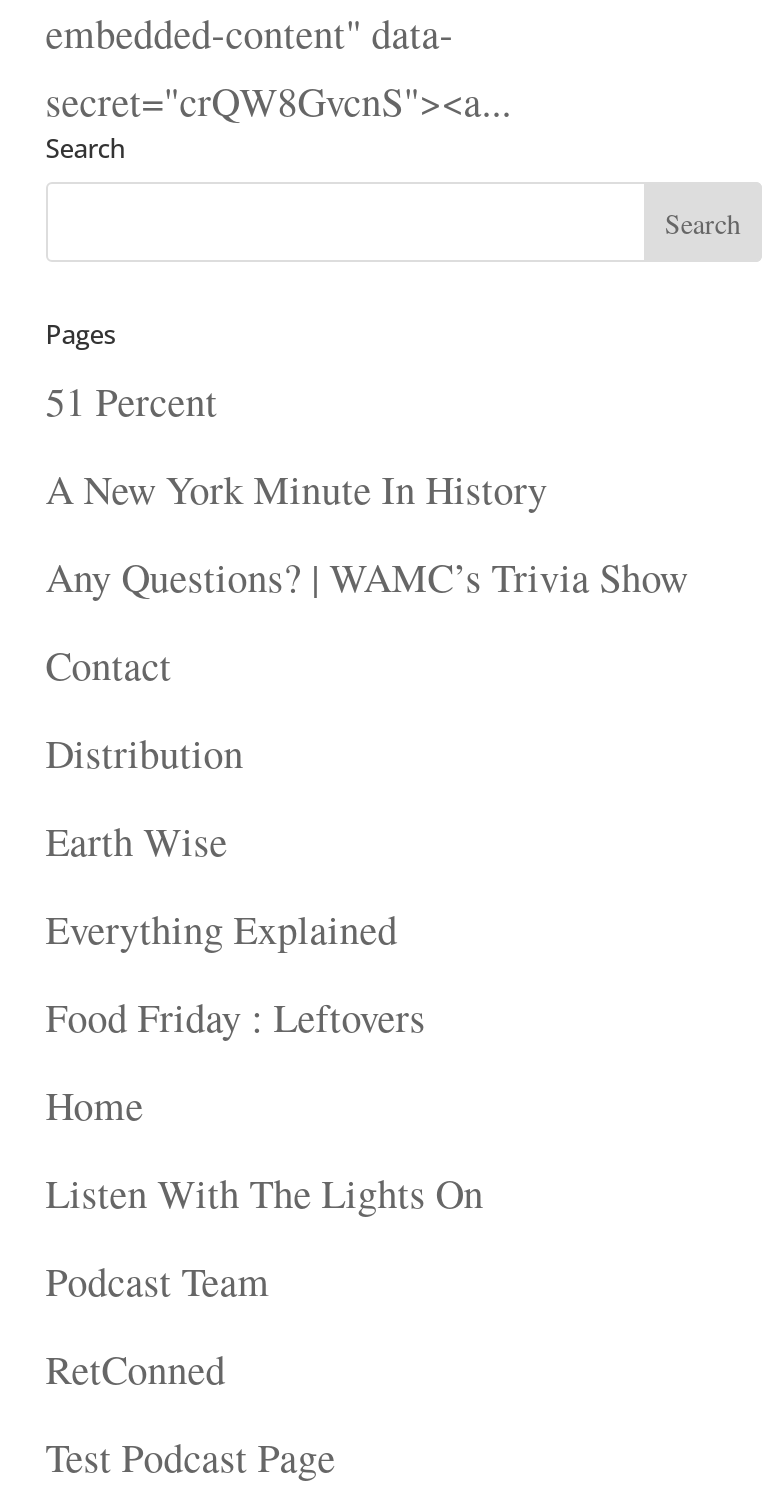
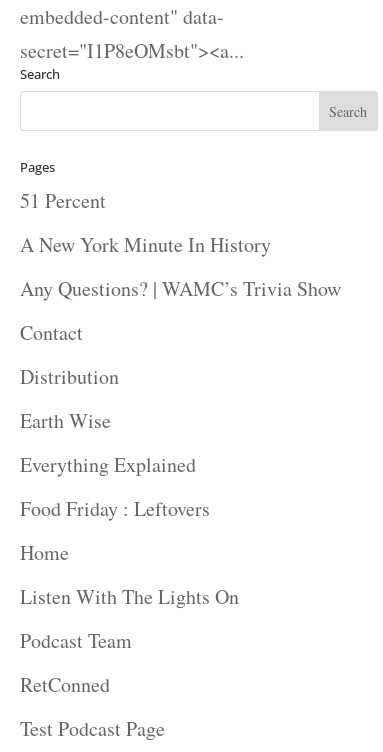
- secret="crQW8GvcnS"><a...
+ secret="I1P8eOMsbt"><a...
